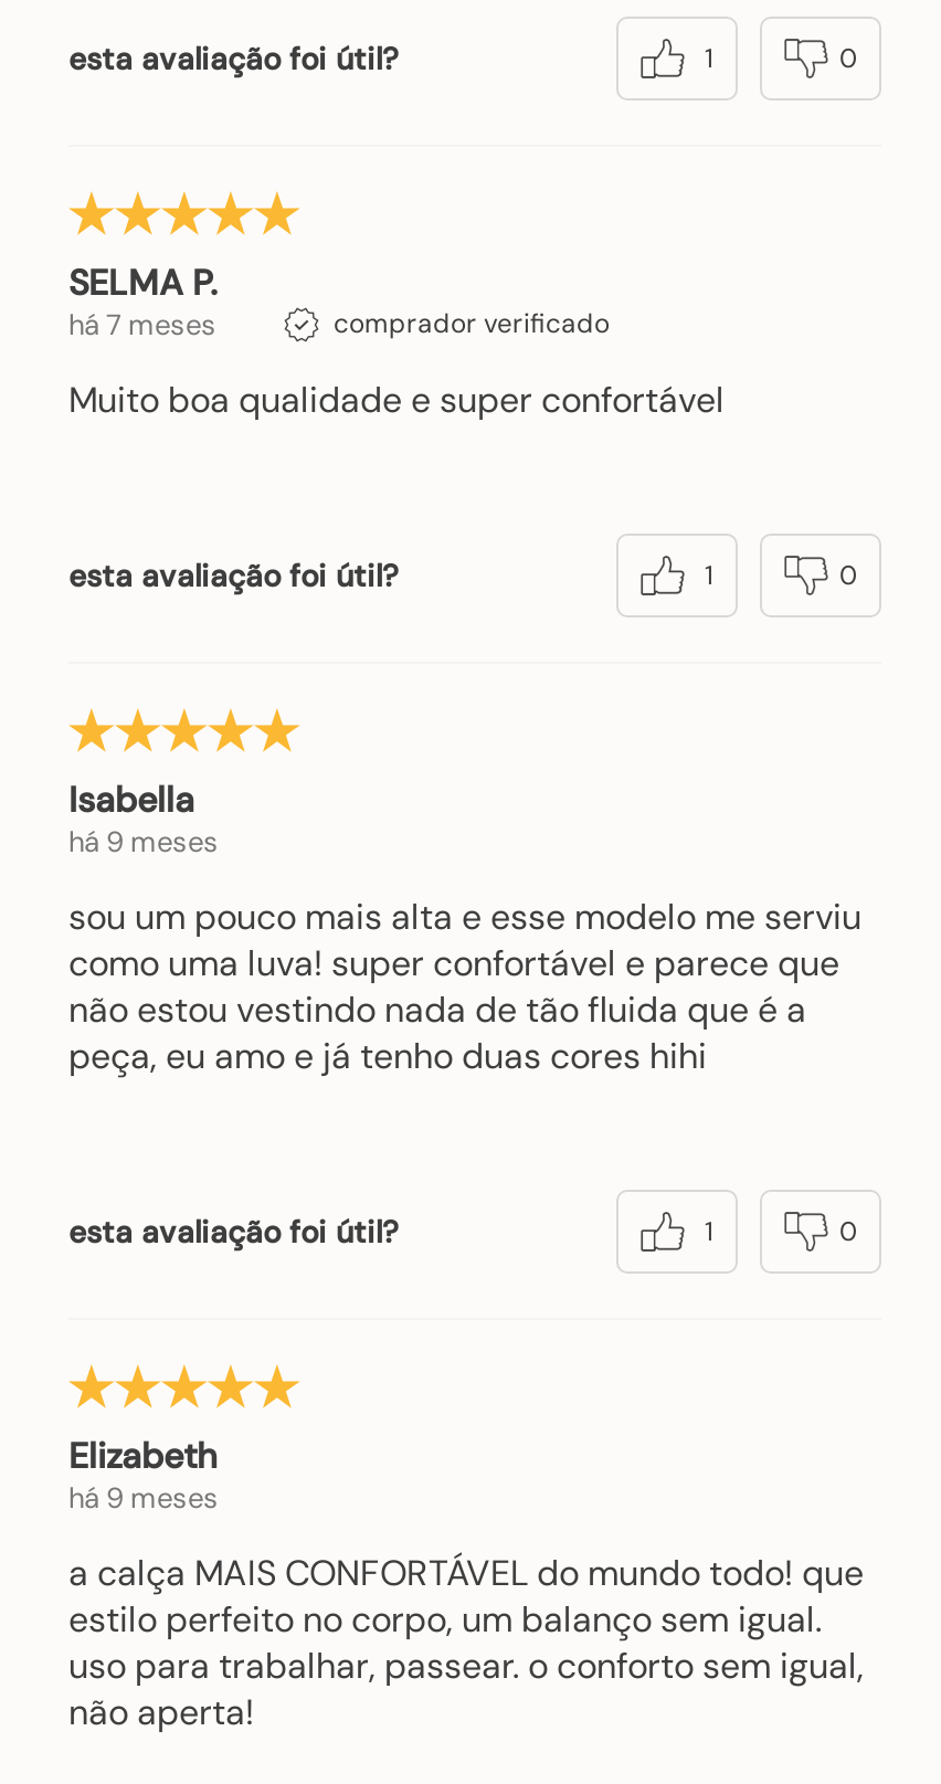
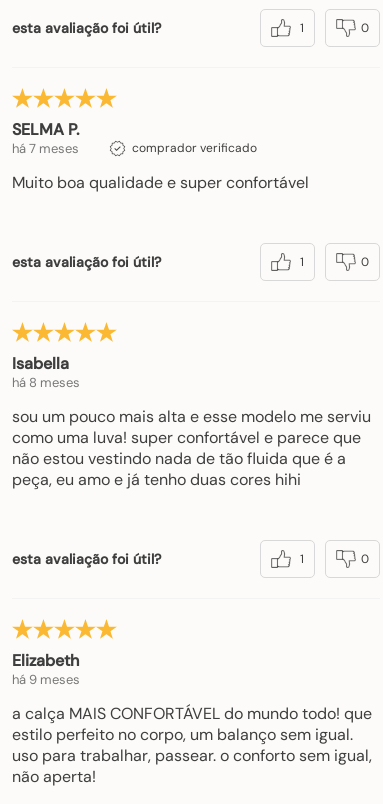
- há 9 meses
+ há 8 meses
